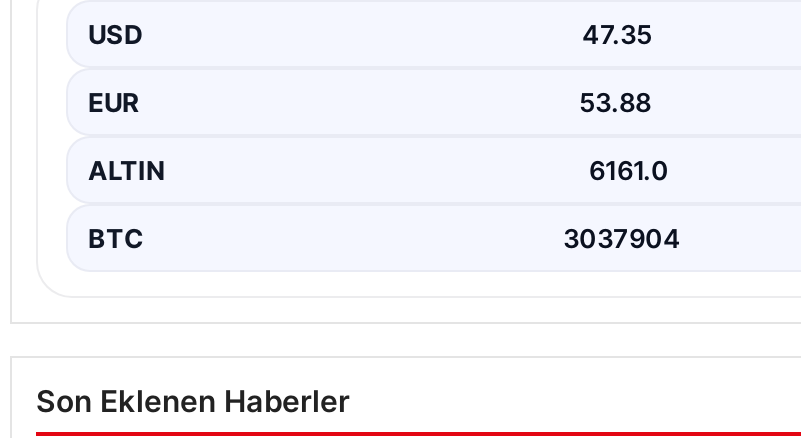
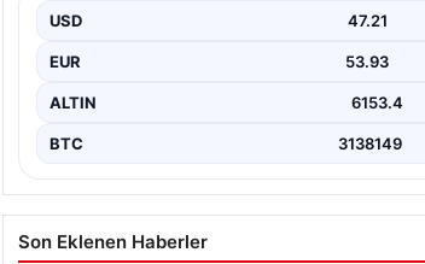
- 47.35
+ 47.21

- 53.88
+ 53.93

- 6161.0
+ 6153.4

- 3037904
+ 3138149
